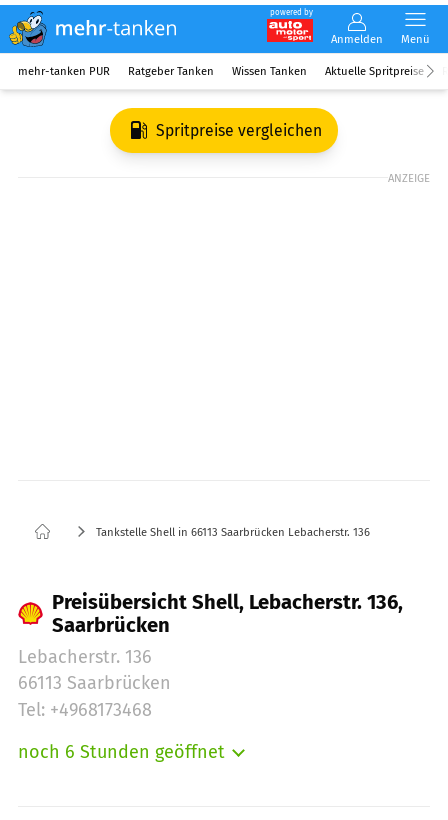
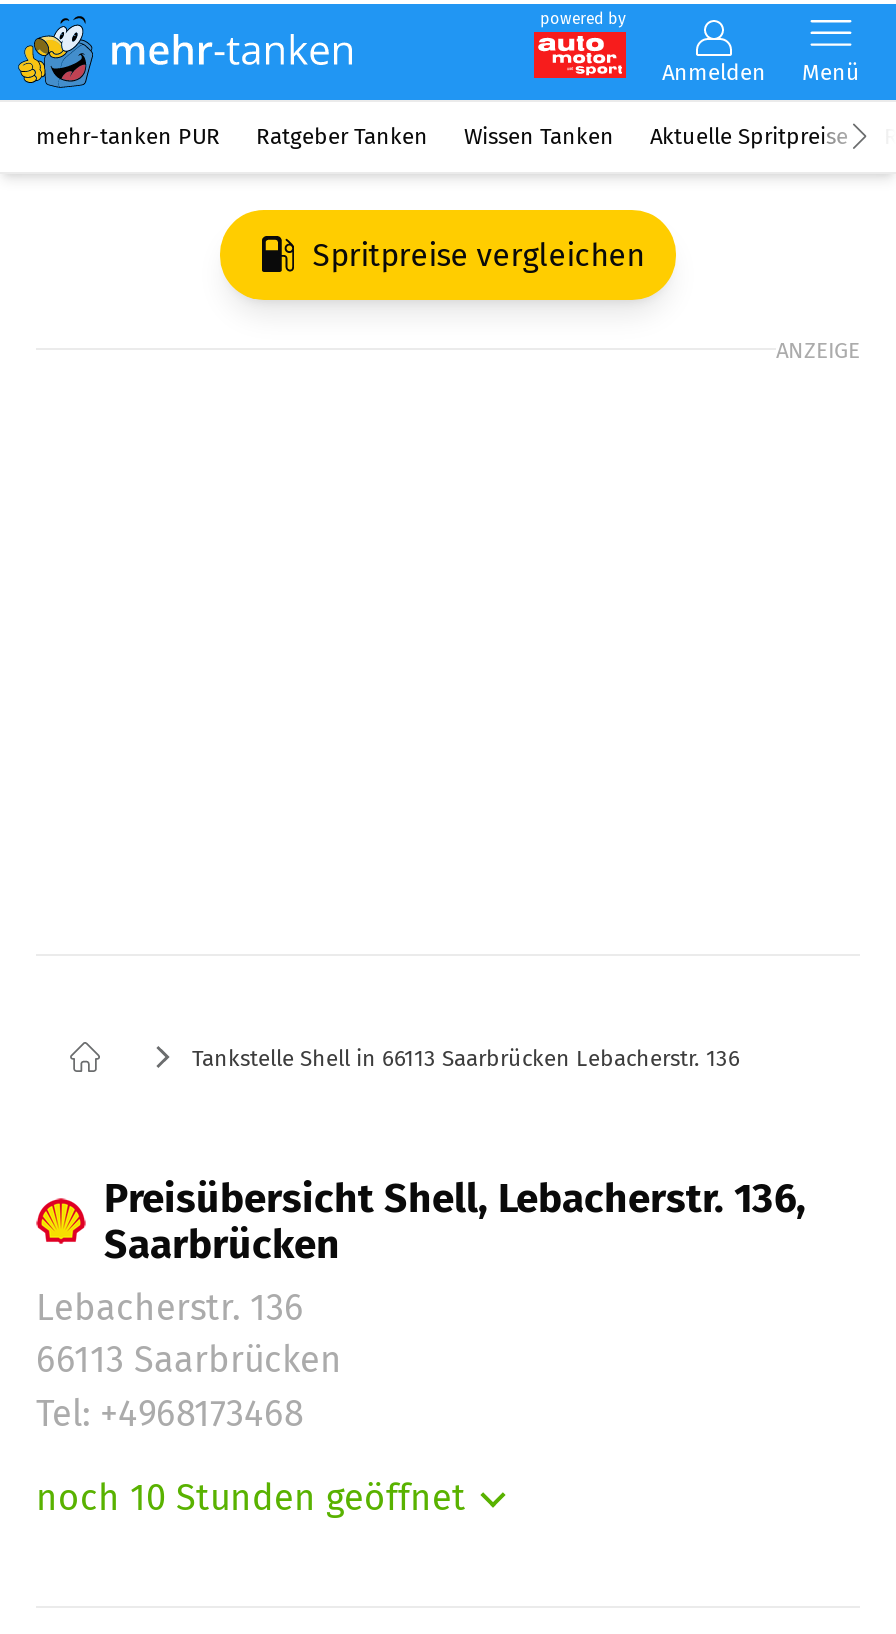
- noch 6 Stunden geöffnet
+ noch 10 Stunden geöffnet
